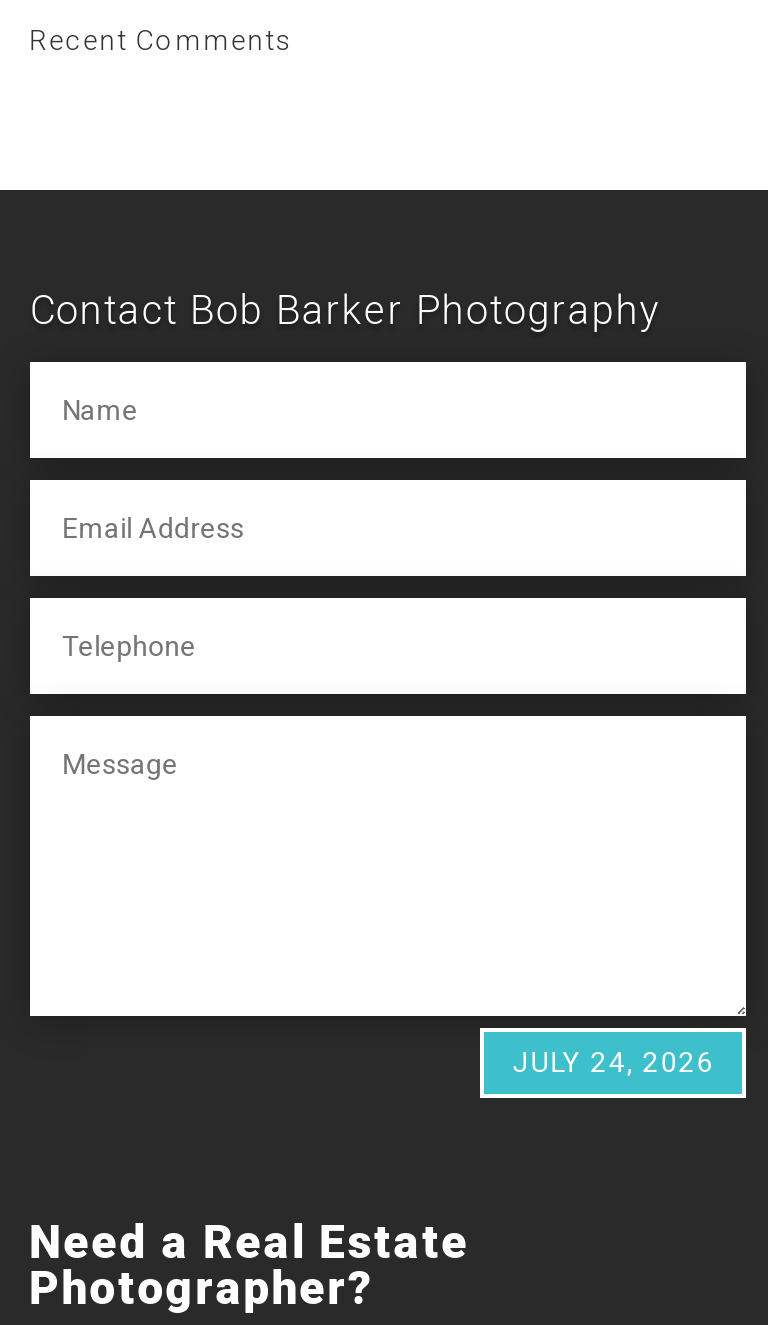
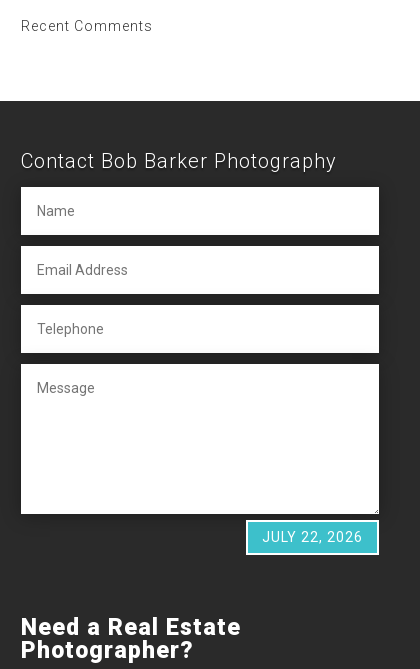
- JULY 24, 2026
+ JULY 22, 2026
